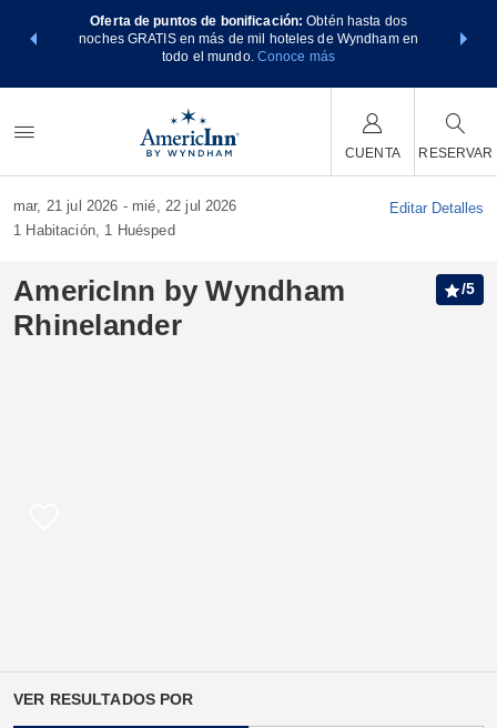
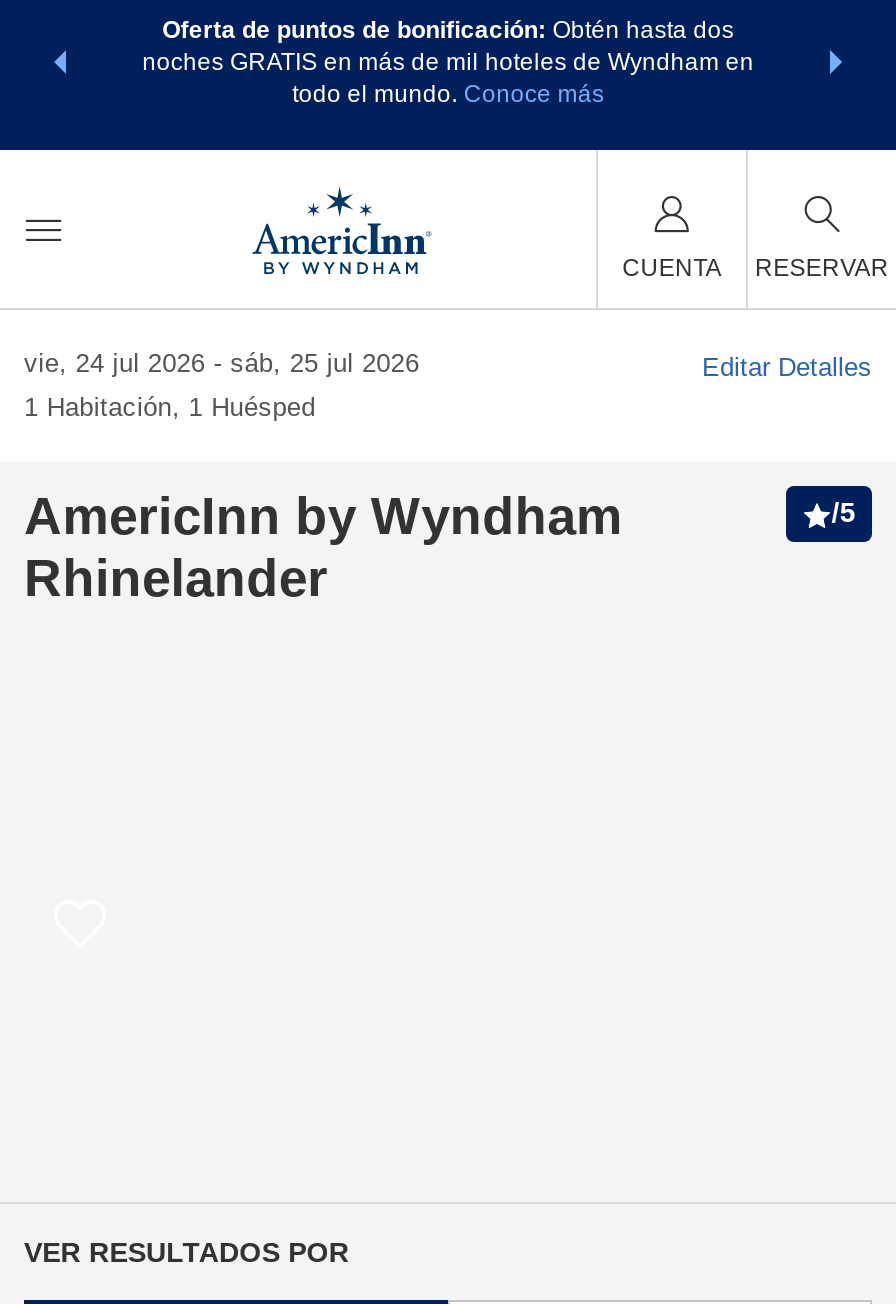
- mar, 21 jul 2026
+ vie, 24 jul 2026

- mié, 22 jul 2026
+ sáb, 25 jul 2026
